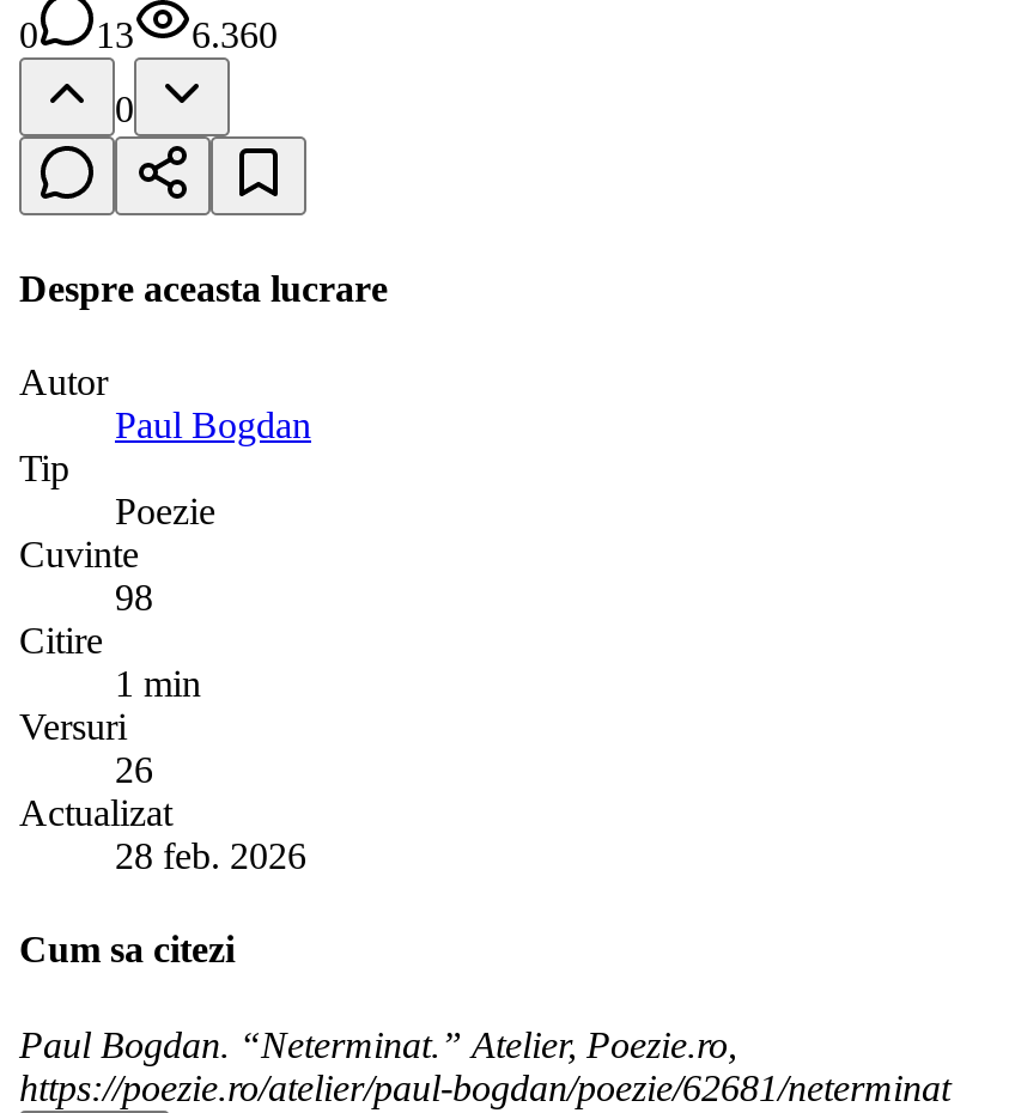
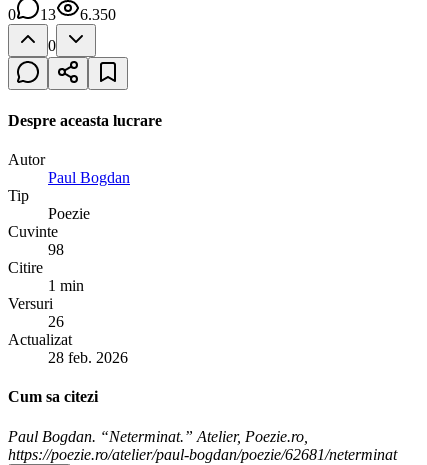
- 0 13 6.360
+ 0 13 6.350
